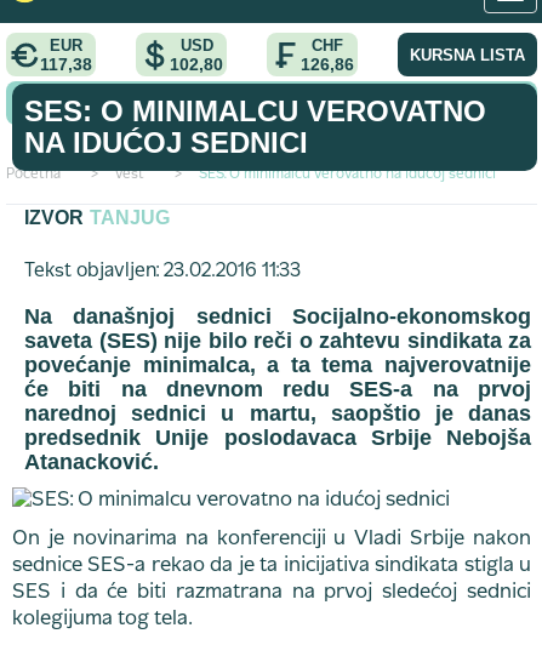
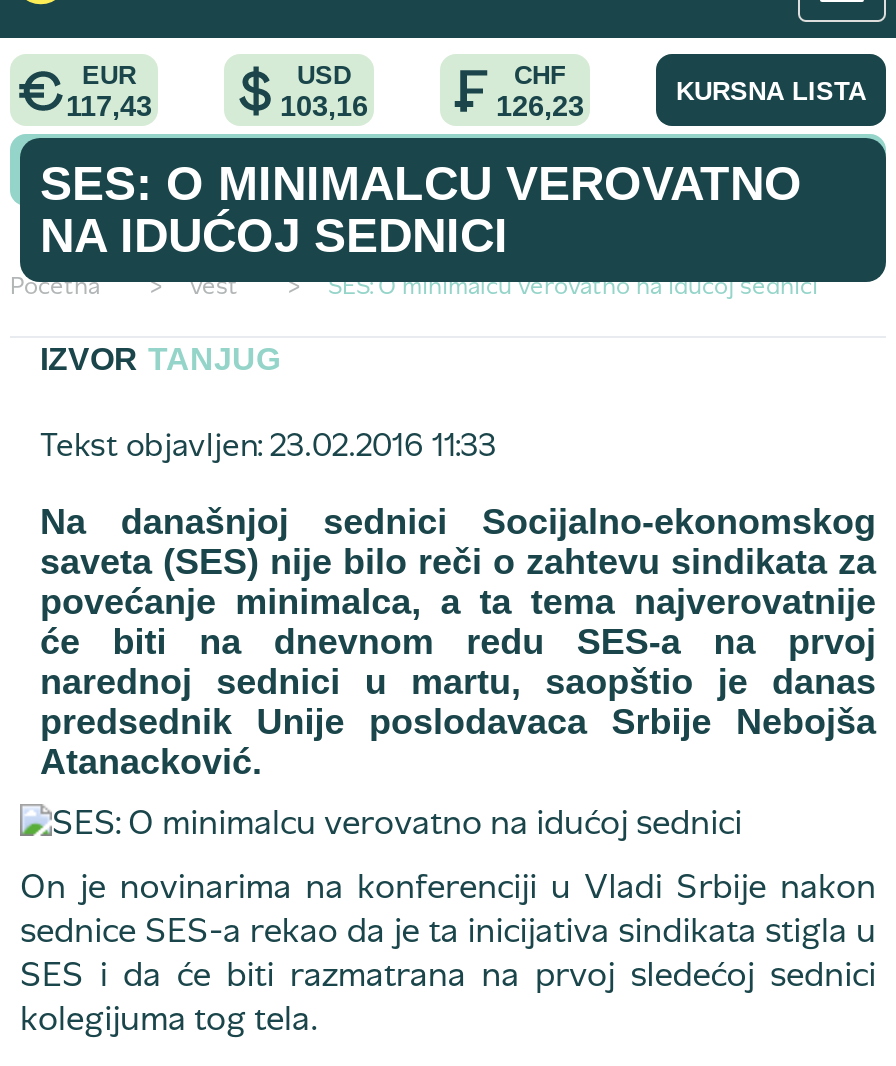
- 117,38
+ 117,43

- 102,80
+ 103,16

- 126,86
+ 126,23
